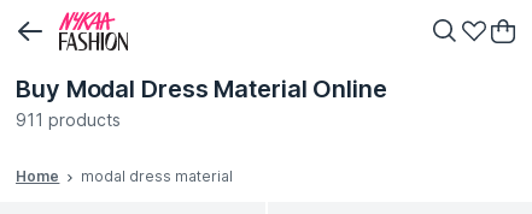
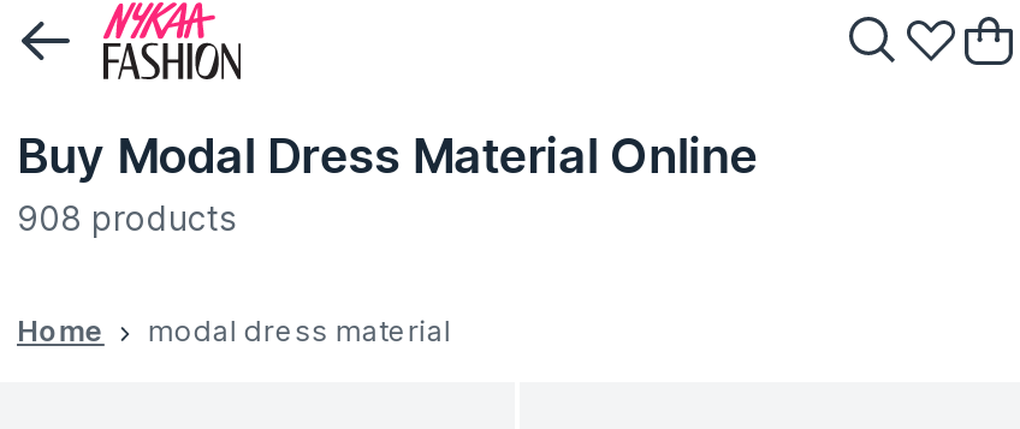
- 911 products
+ 908 products
